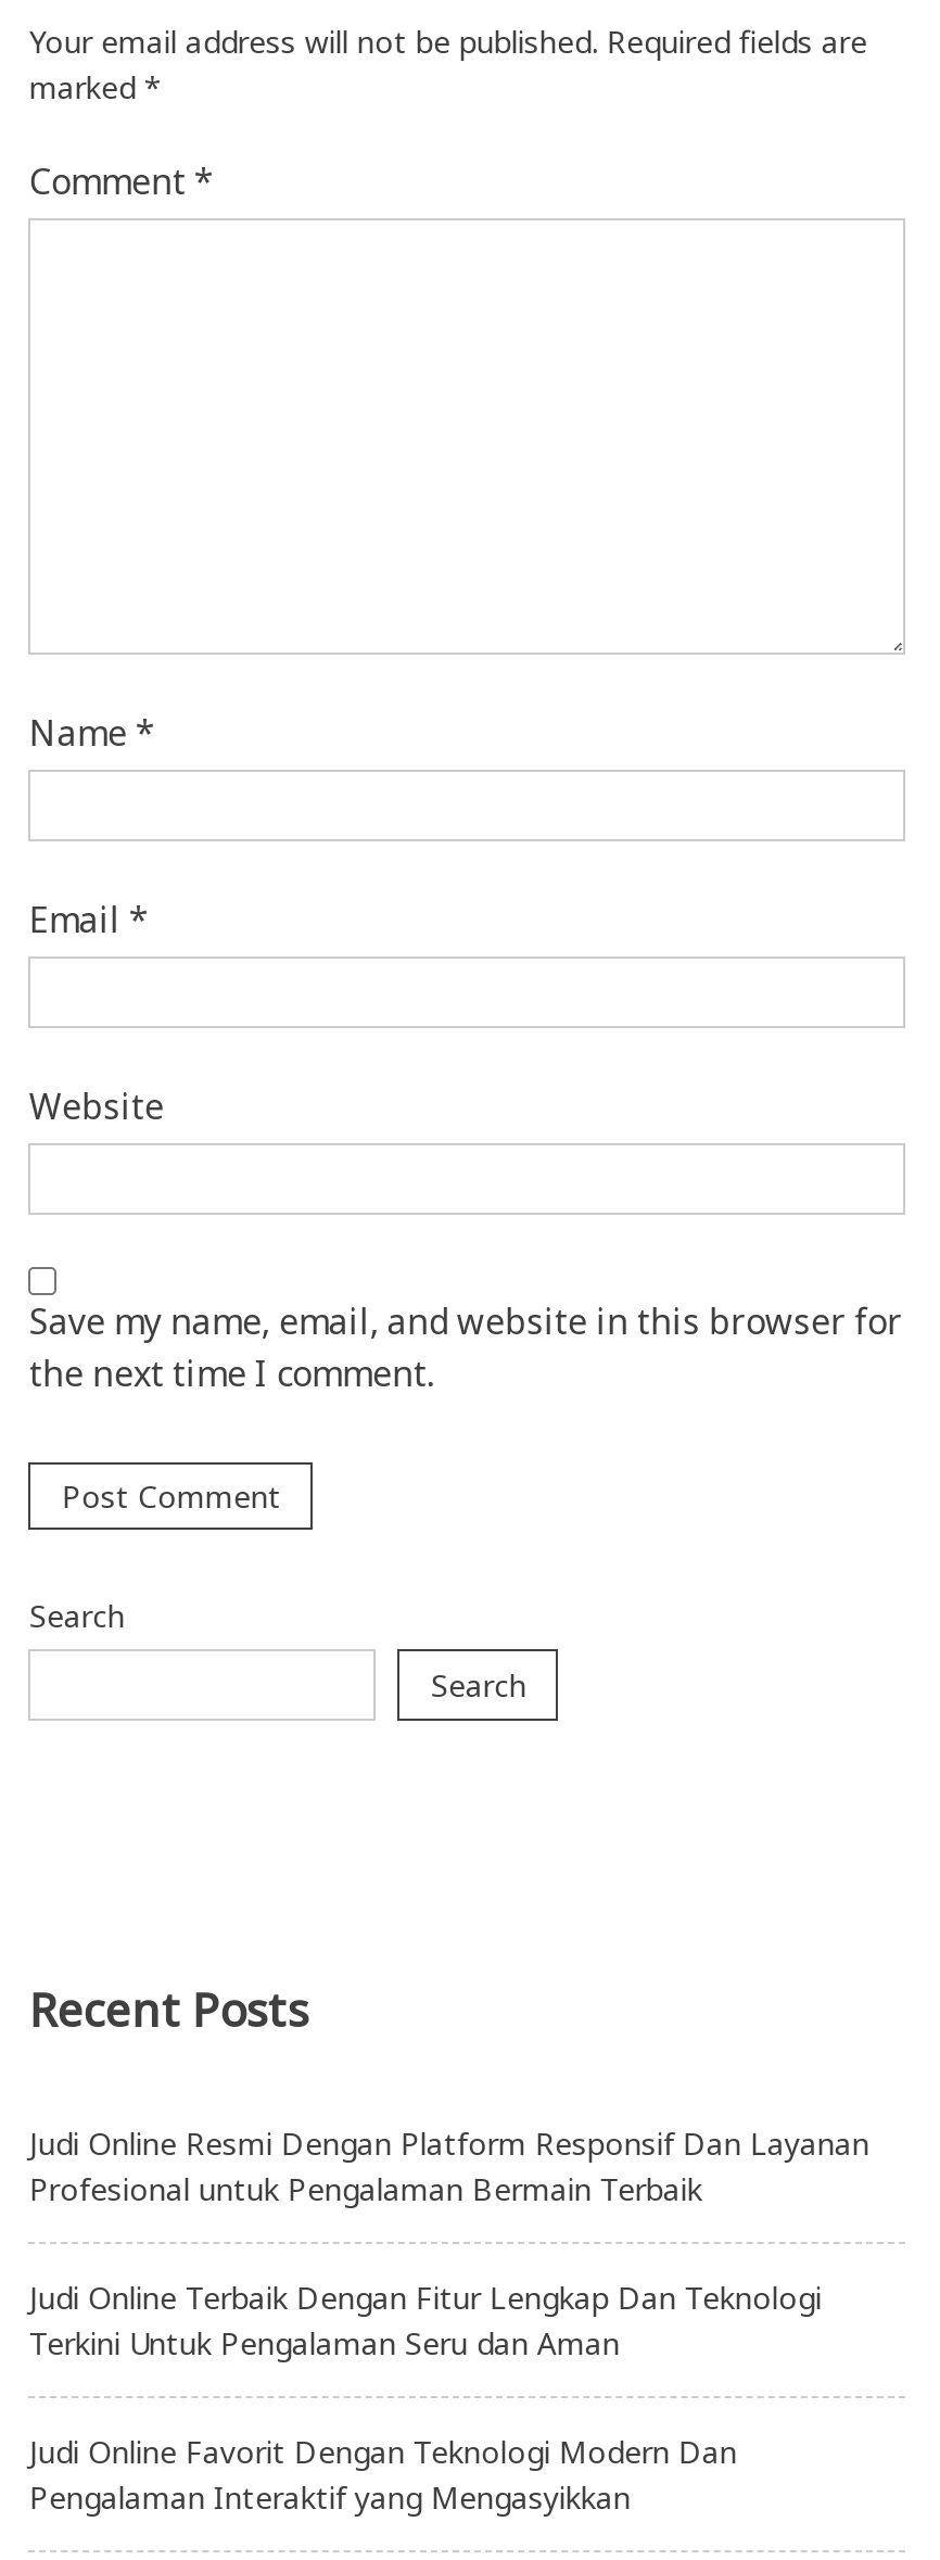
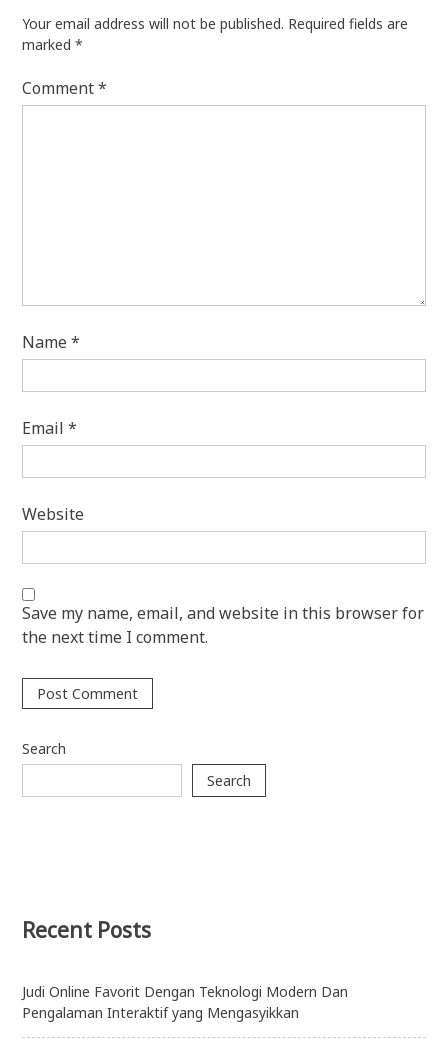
- Judi Online Resmi Dengan Platform Responsif Dan Layanan
- Profesional untuk Pengalaman Bermain Terbaik
- Judi Online Terbaik Dengan Fitur Lengkap Dan Teknologi
- Terkini Untuk Pengalaman Seru dan Aman
